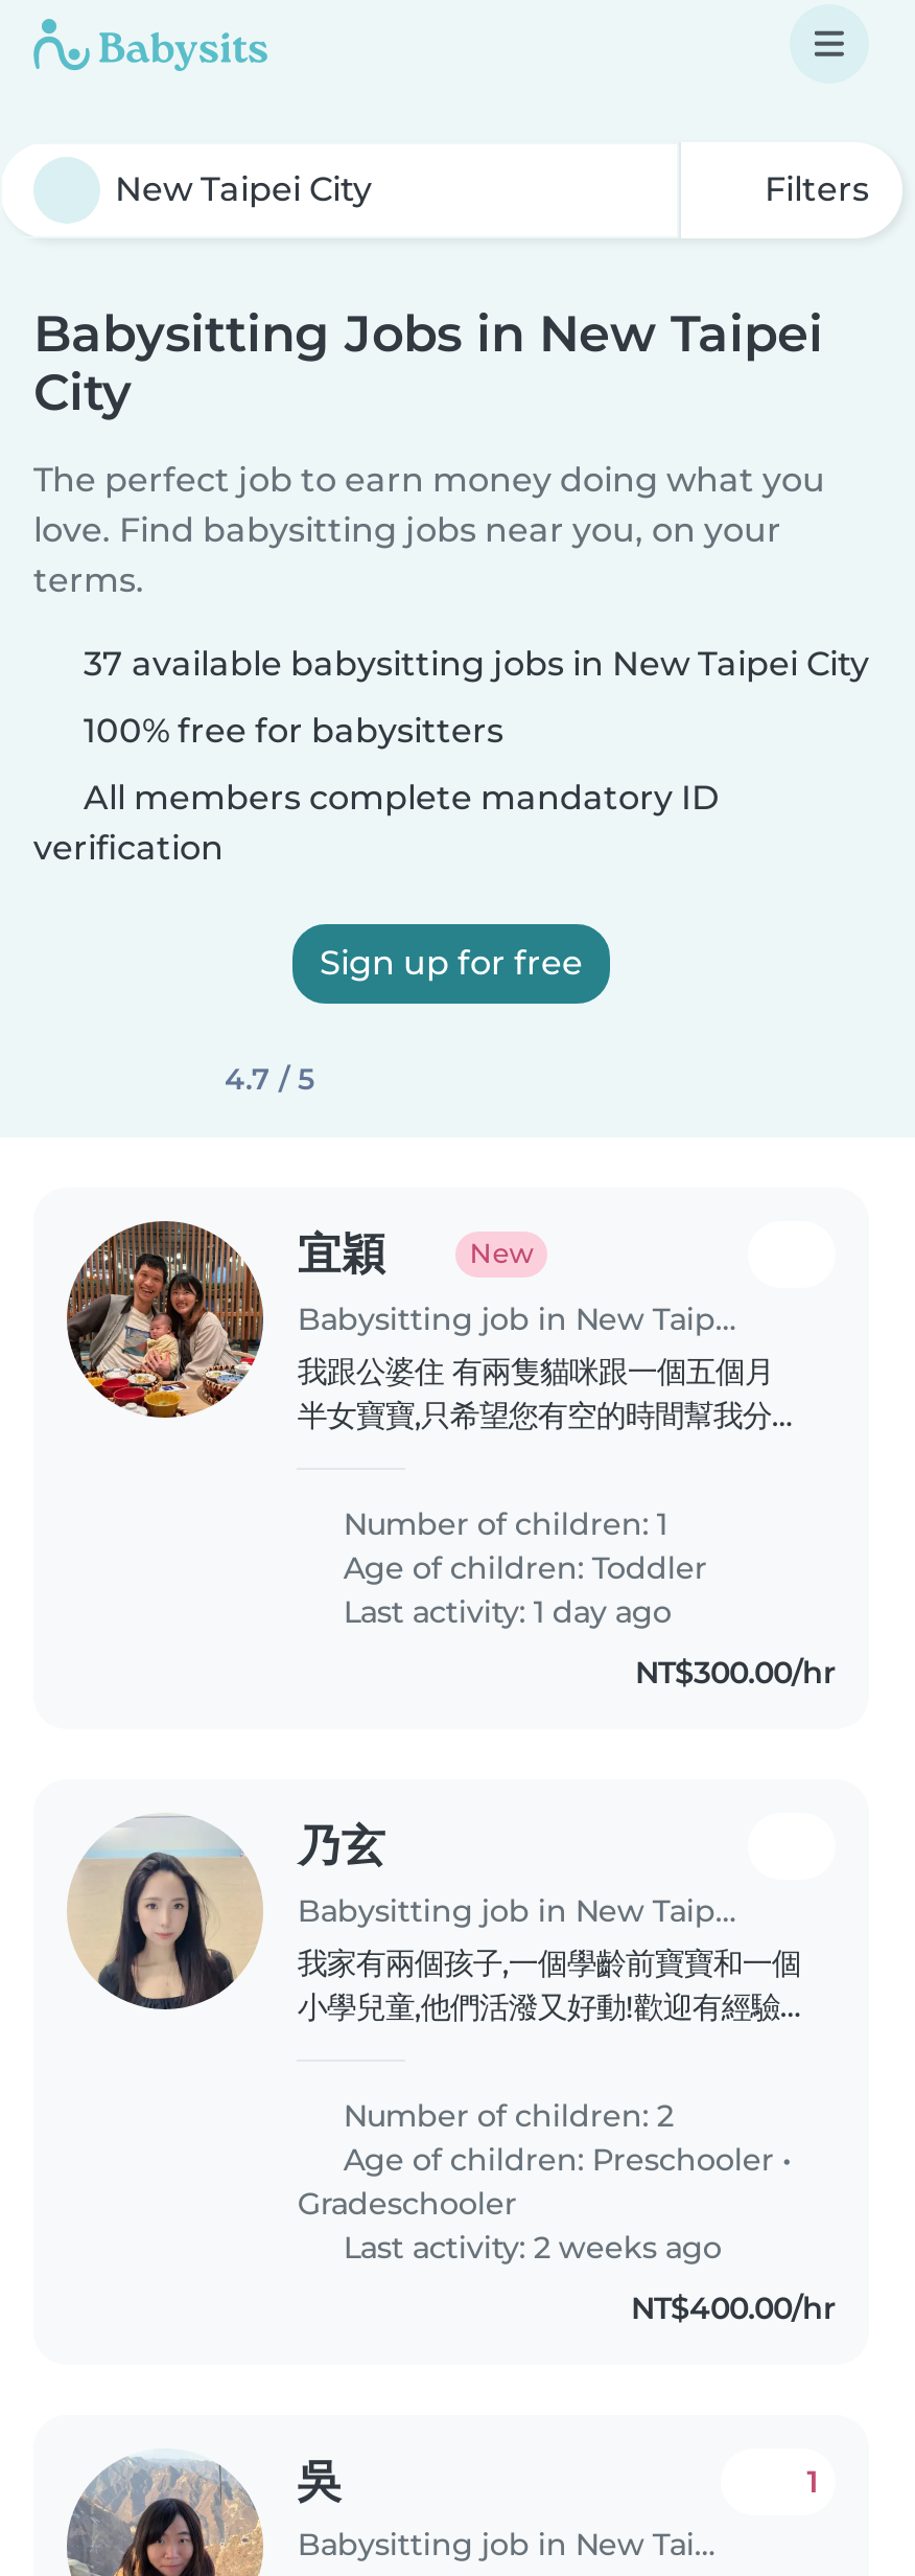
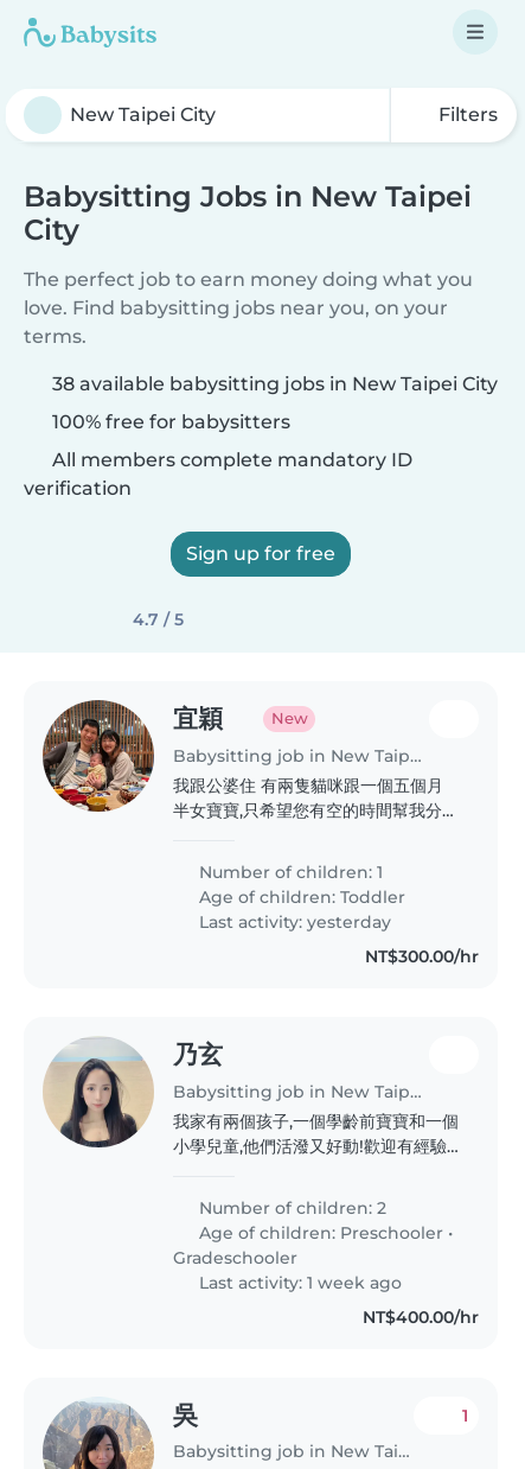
- 37 available babysitting jobs in New Taipei City
+ 38 available babysitting jobs in New Taipei City

- Last activity: 1 day ago
+ Last activity: yesterday

- Last activity: 2 weeks ago
+ Last activity: 1 week ago
